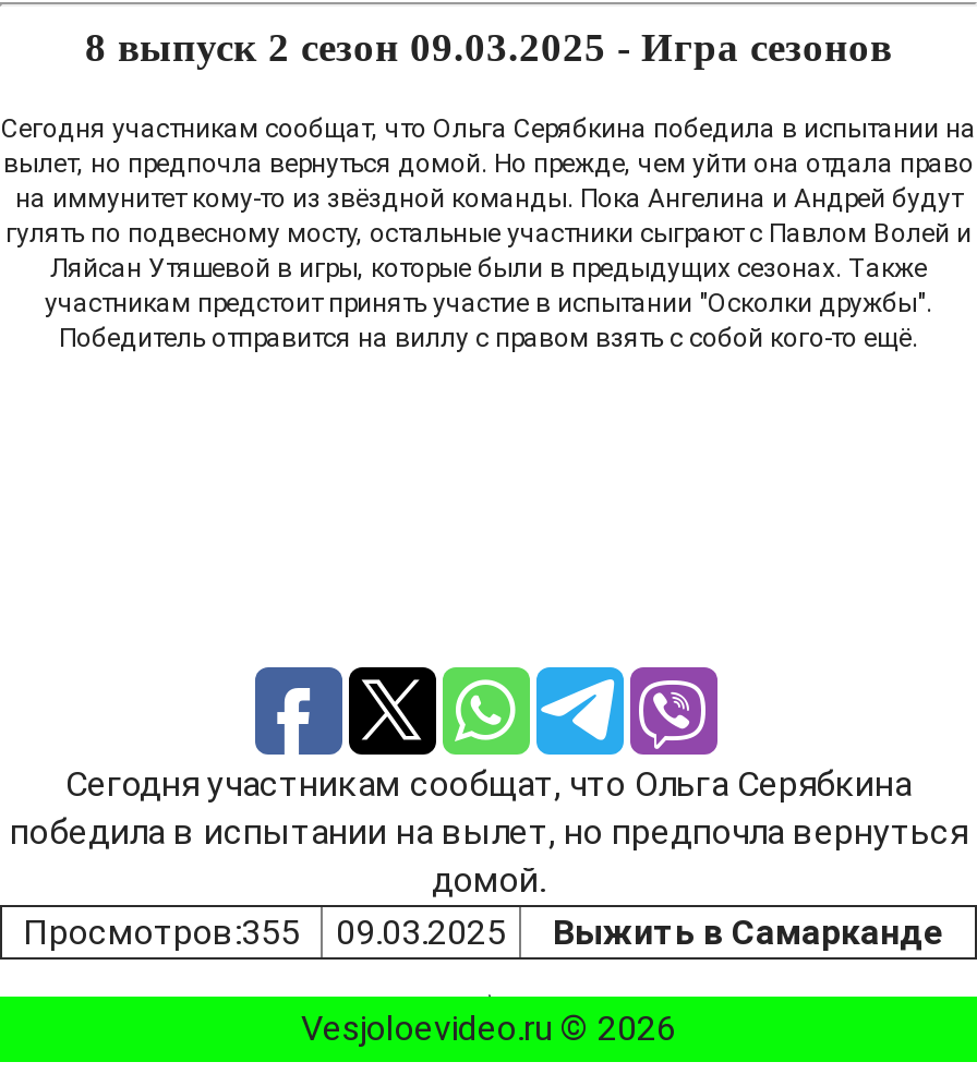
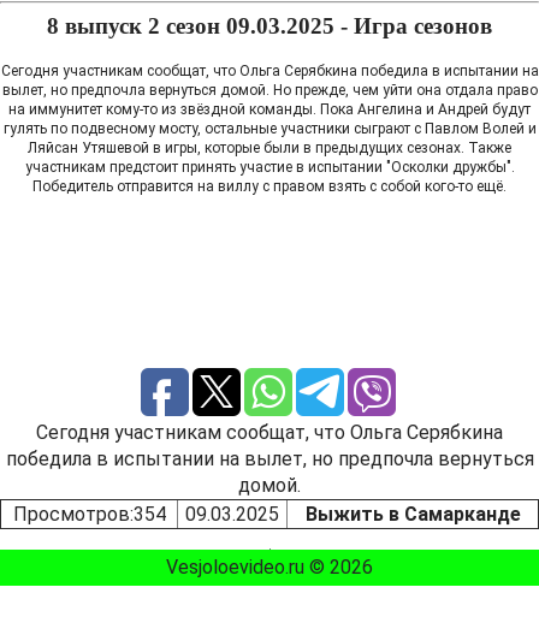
- Просмотров:355 09.03.2025 Выжить в Самарканде
+ Просмотров:354 09.03.2025 Выжить в Самарканде
